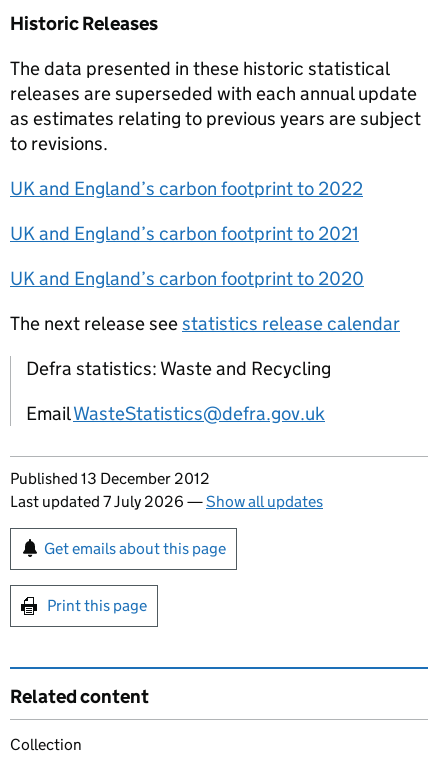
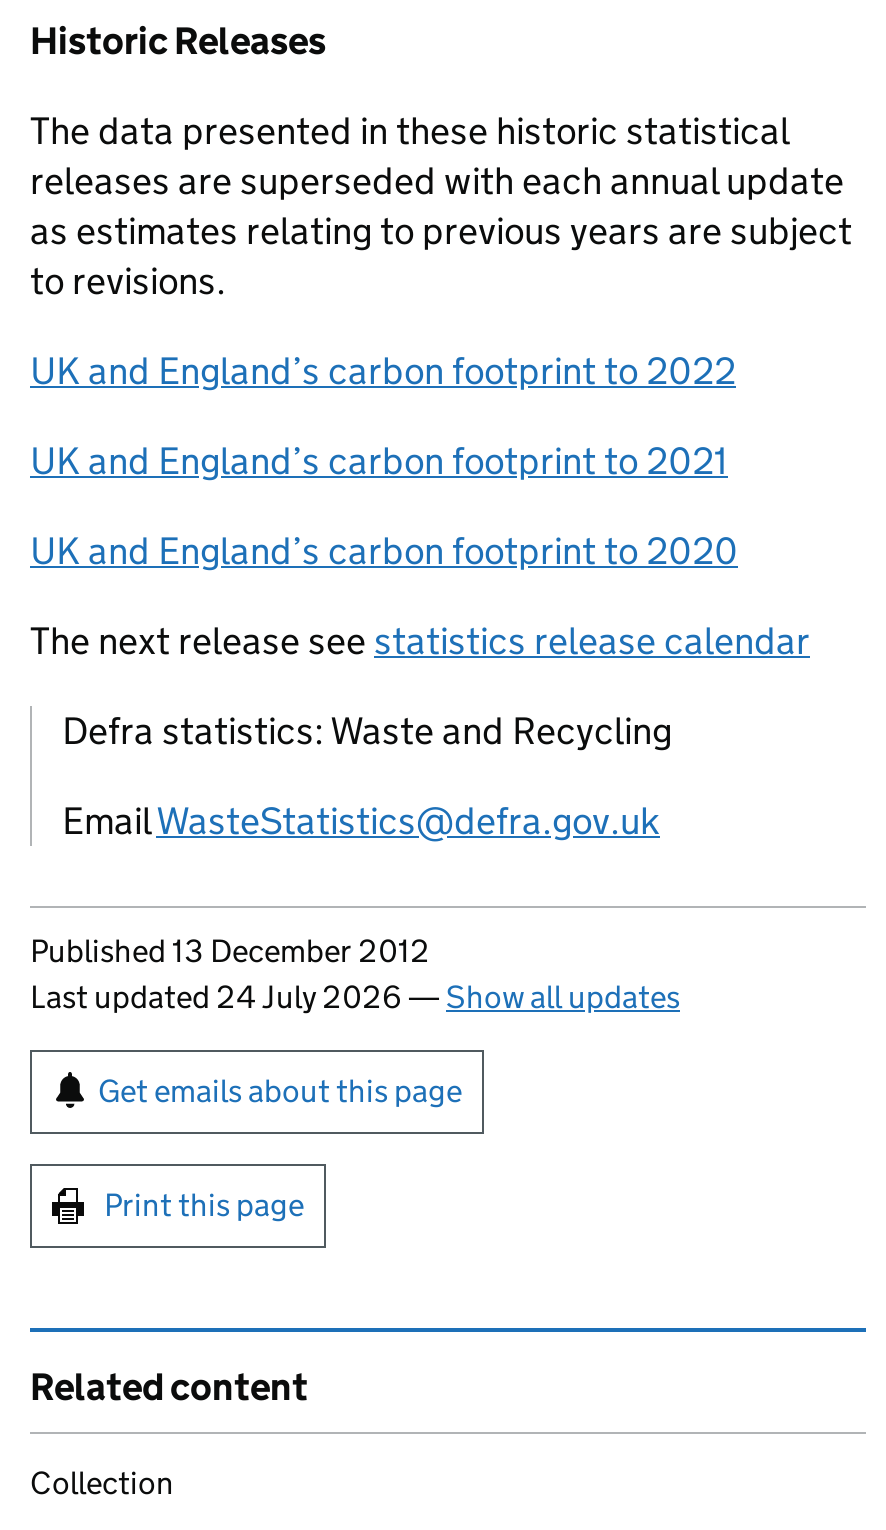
- Last updated 7 July 2026 — Show all updates
+ Last updated 24 July 2026 — Show all updates
